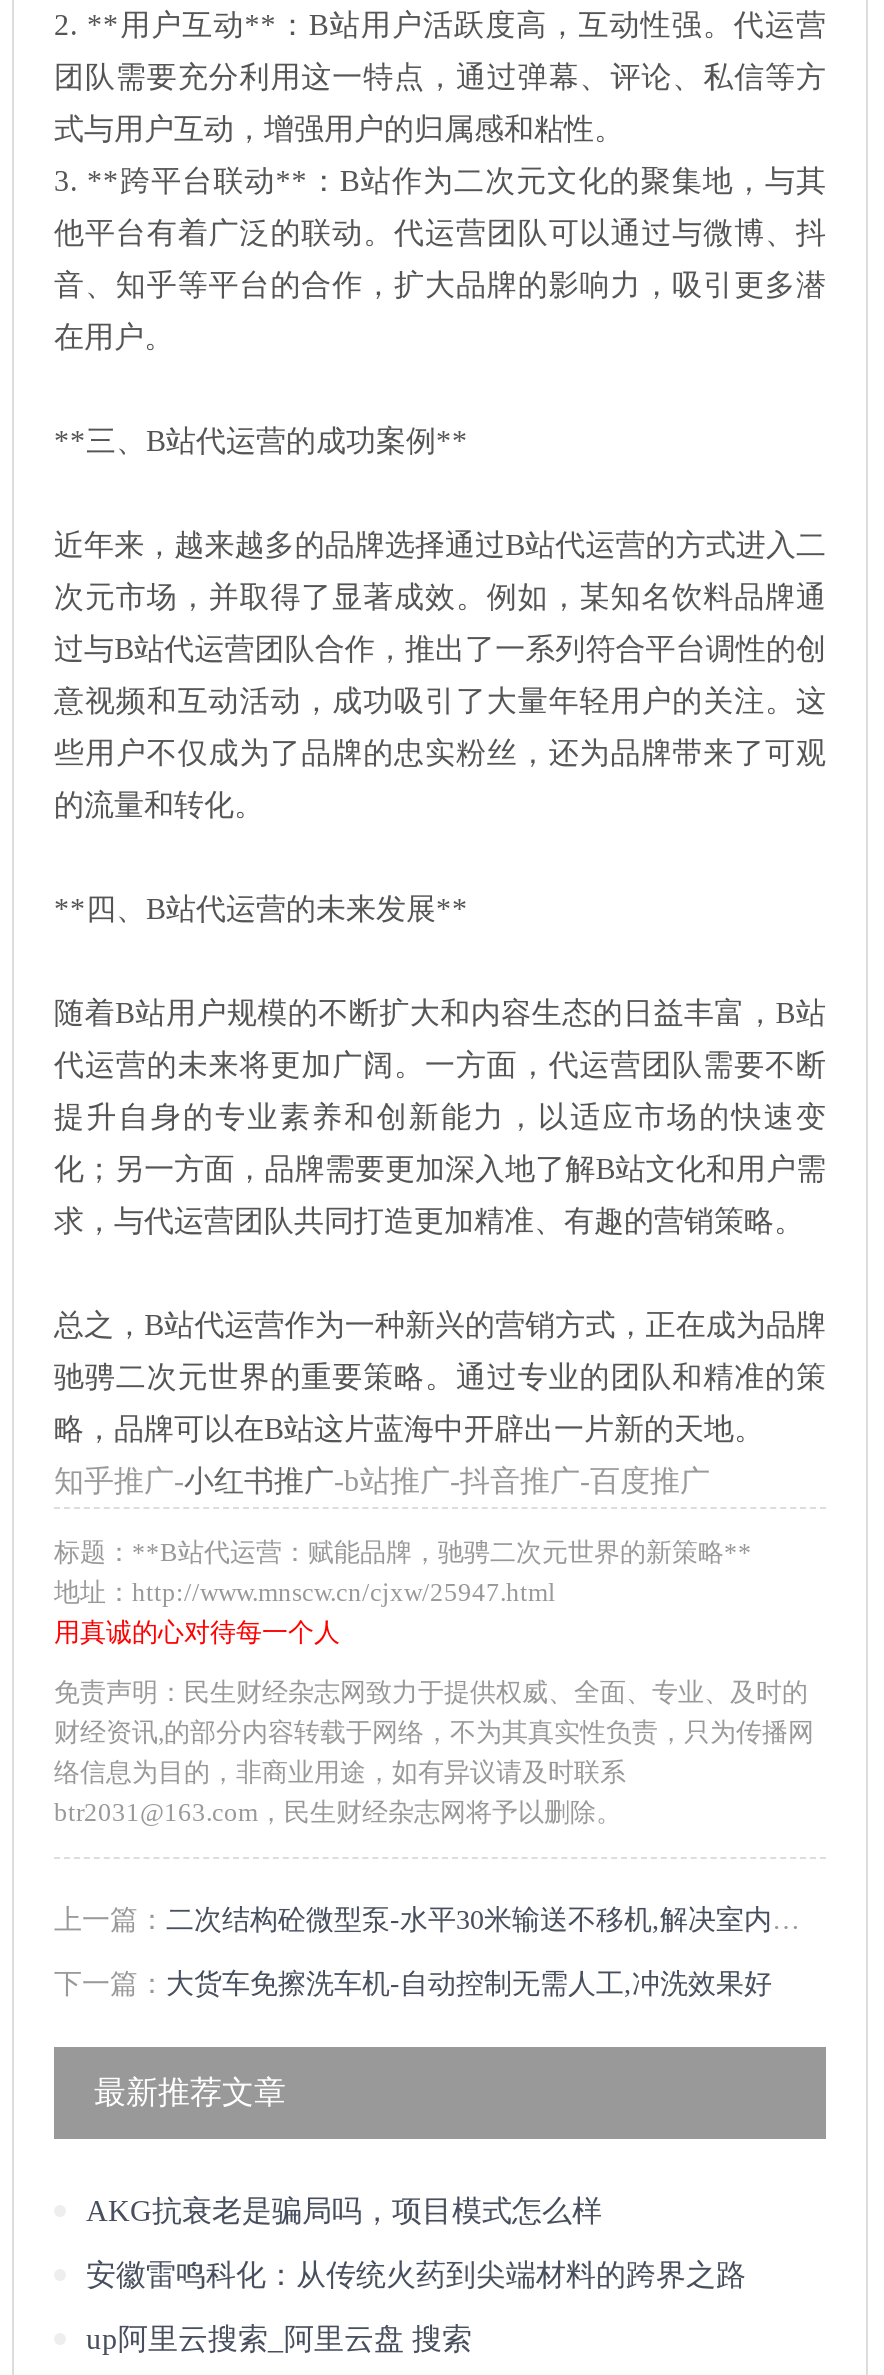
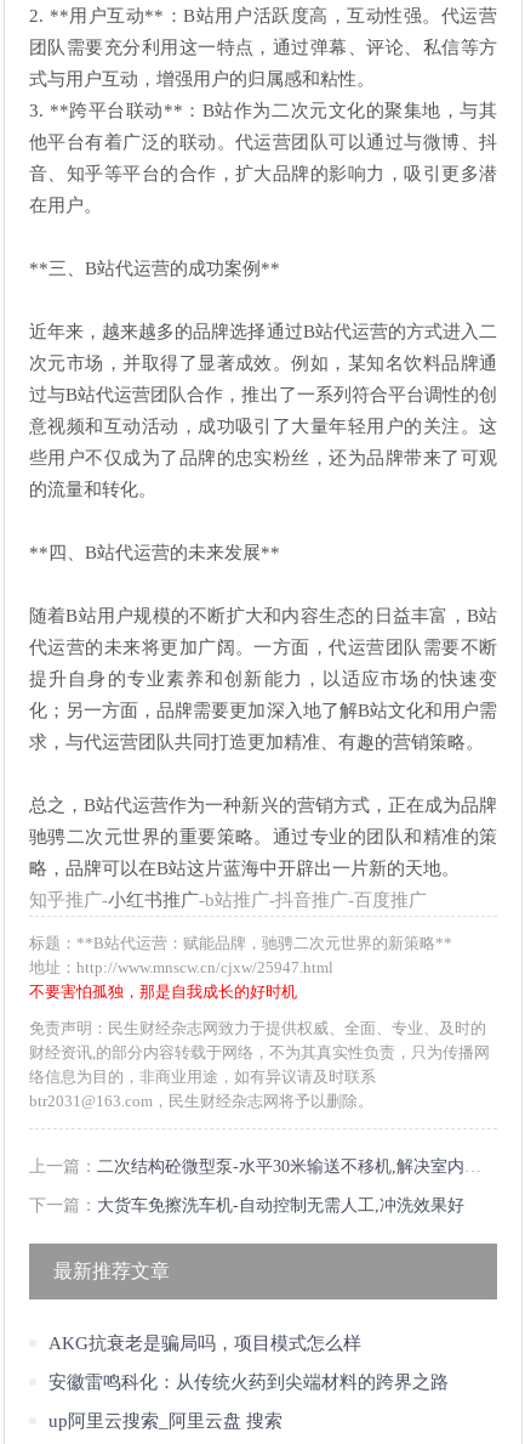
- 用真诚的心对待每一个人
+ 不要害怕孤独，那是自我成长的好时机
